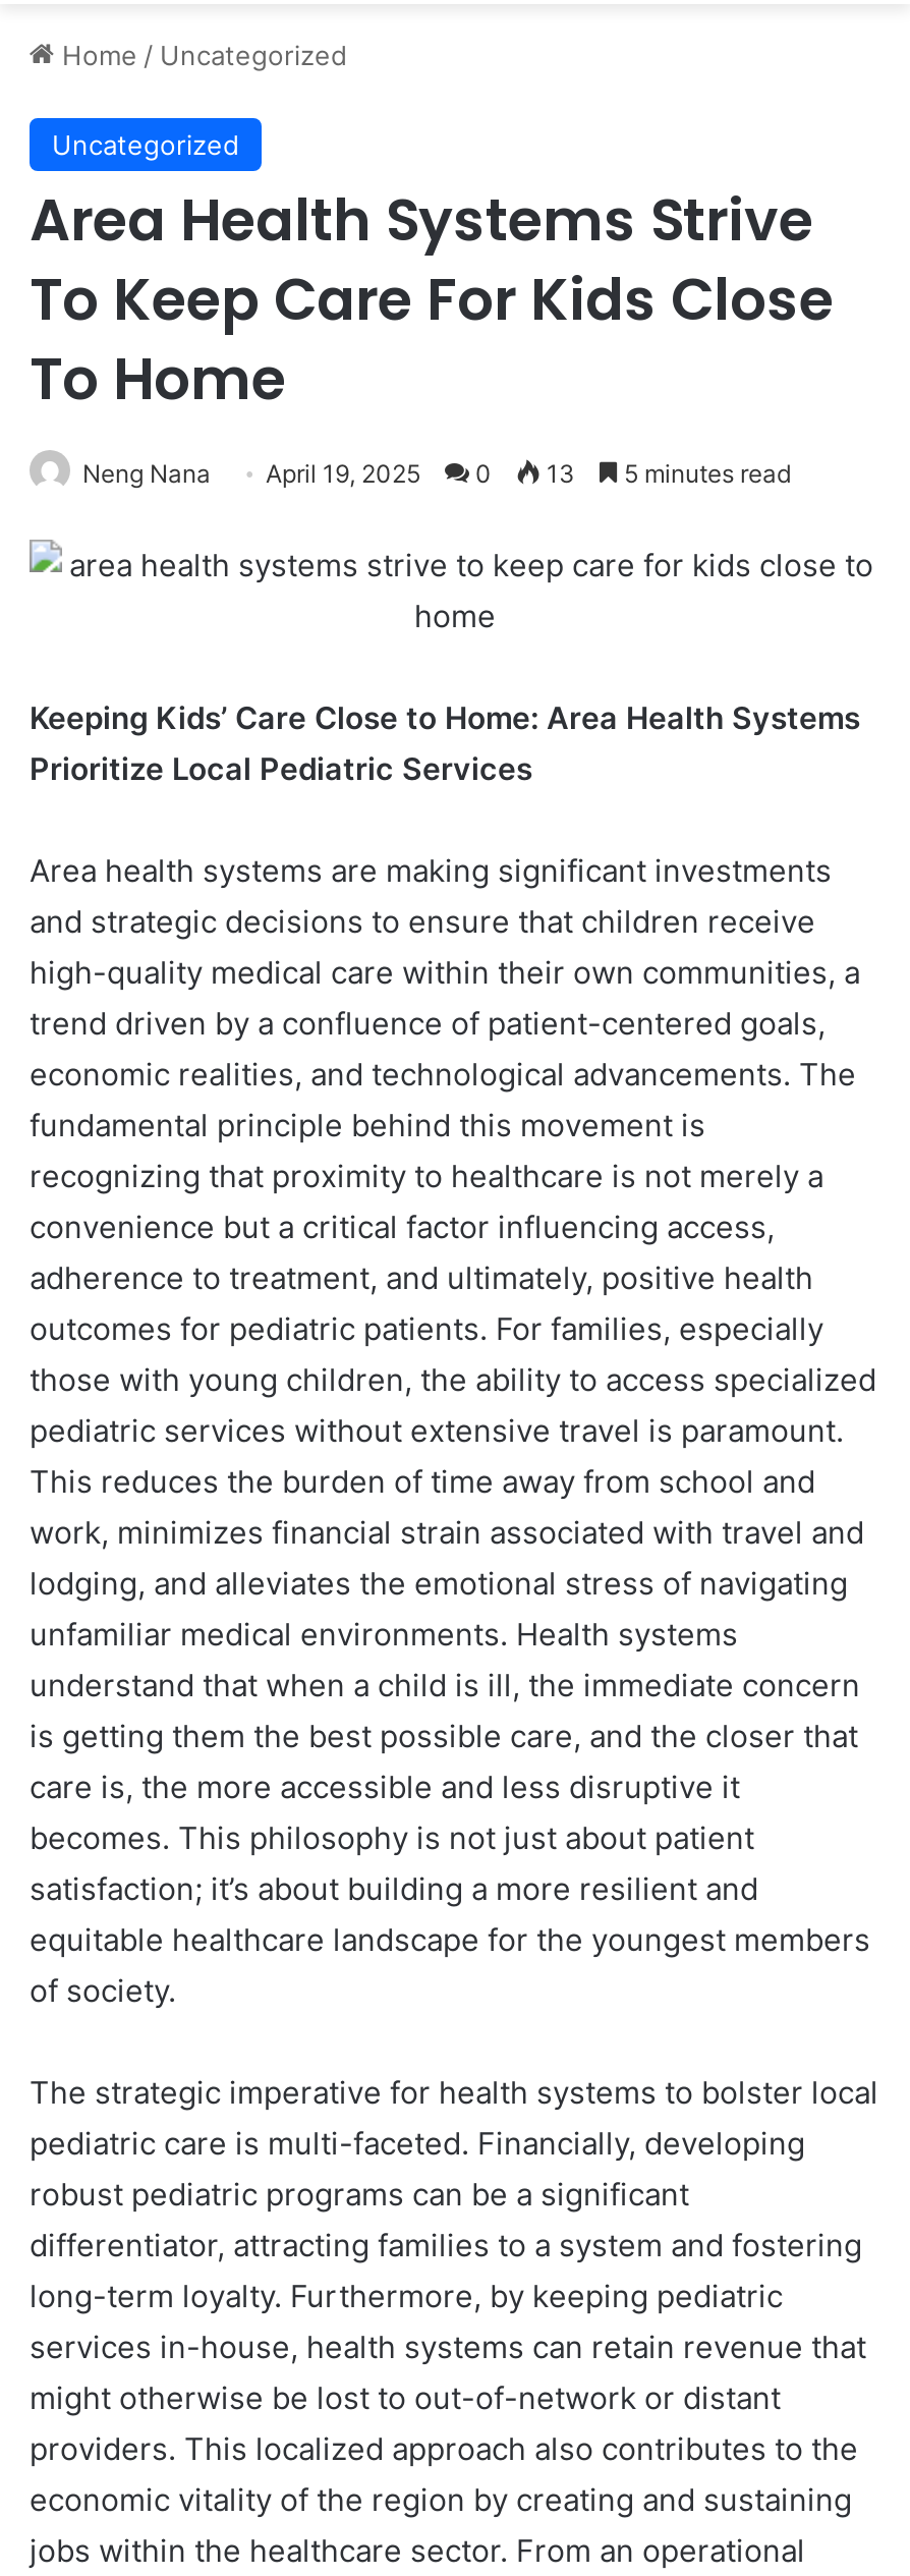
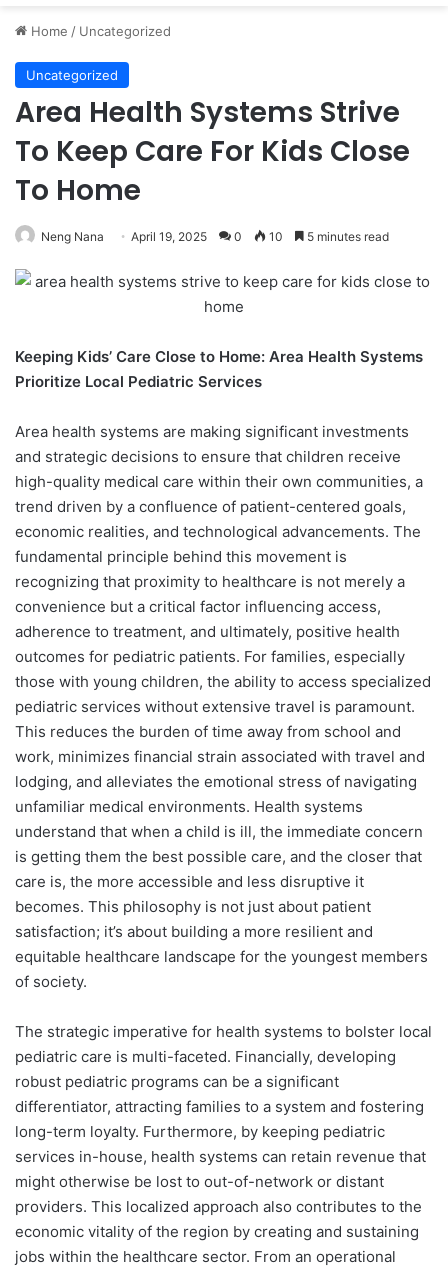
- Neng Nana April 19, 2025 0 13 5 minutes read
+ Neng Nana April 19, 2025 0 10 5 minutes read
